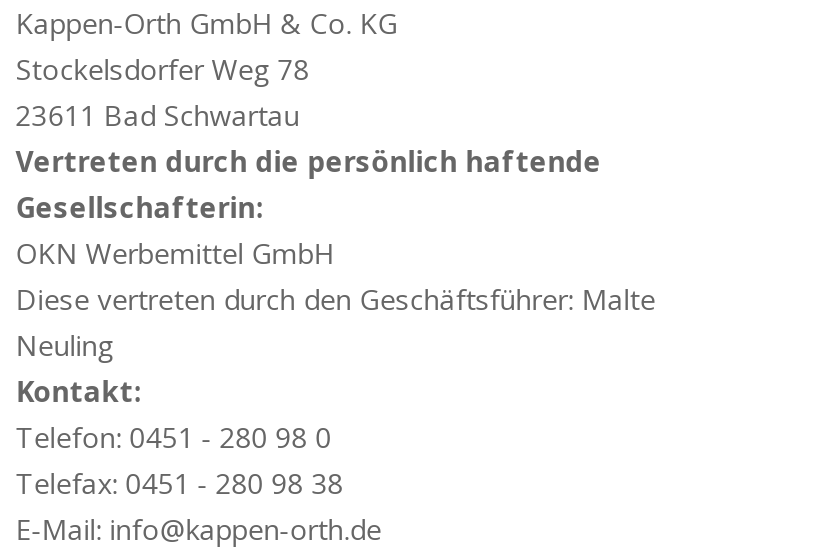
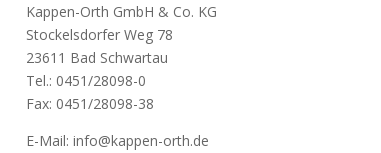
- Vertreten durch die persönlich haftende
- Gesellschafterin:
- OKN Werbemittel GmbH
- Diese vertreten durch den Geschäftsführer: Malte
- Neuling
- Kontakt:
- Telefon: 0451 - 280 98 0
- Telefax: 0451 - 280 98 38
+ Tel.: 0451/28098-0
+ Fax: 0451/28098-38
